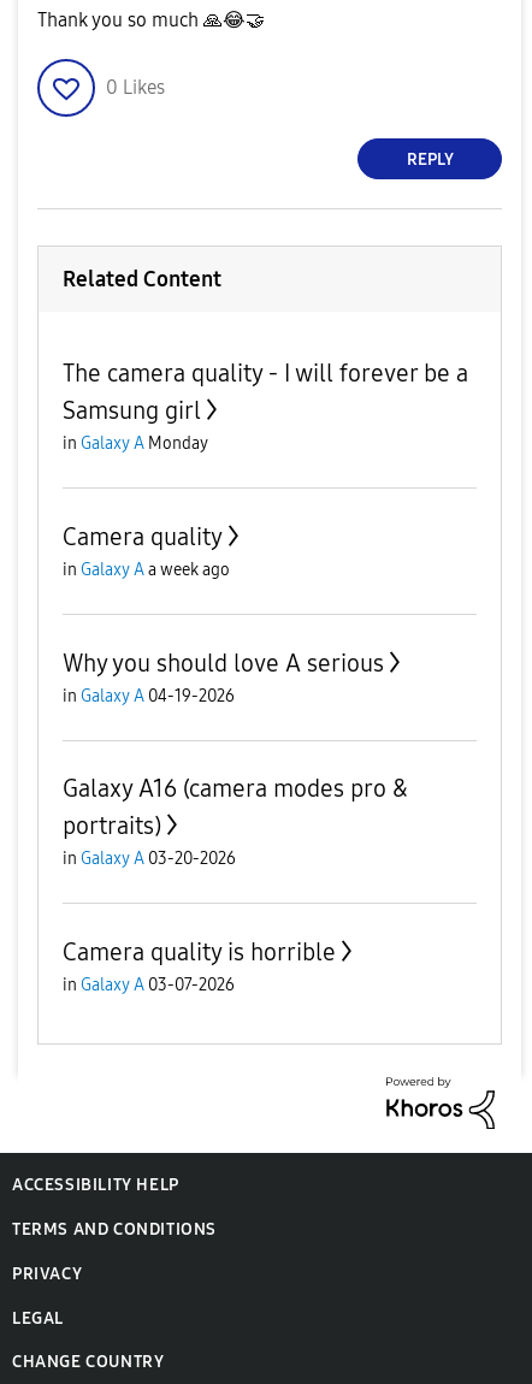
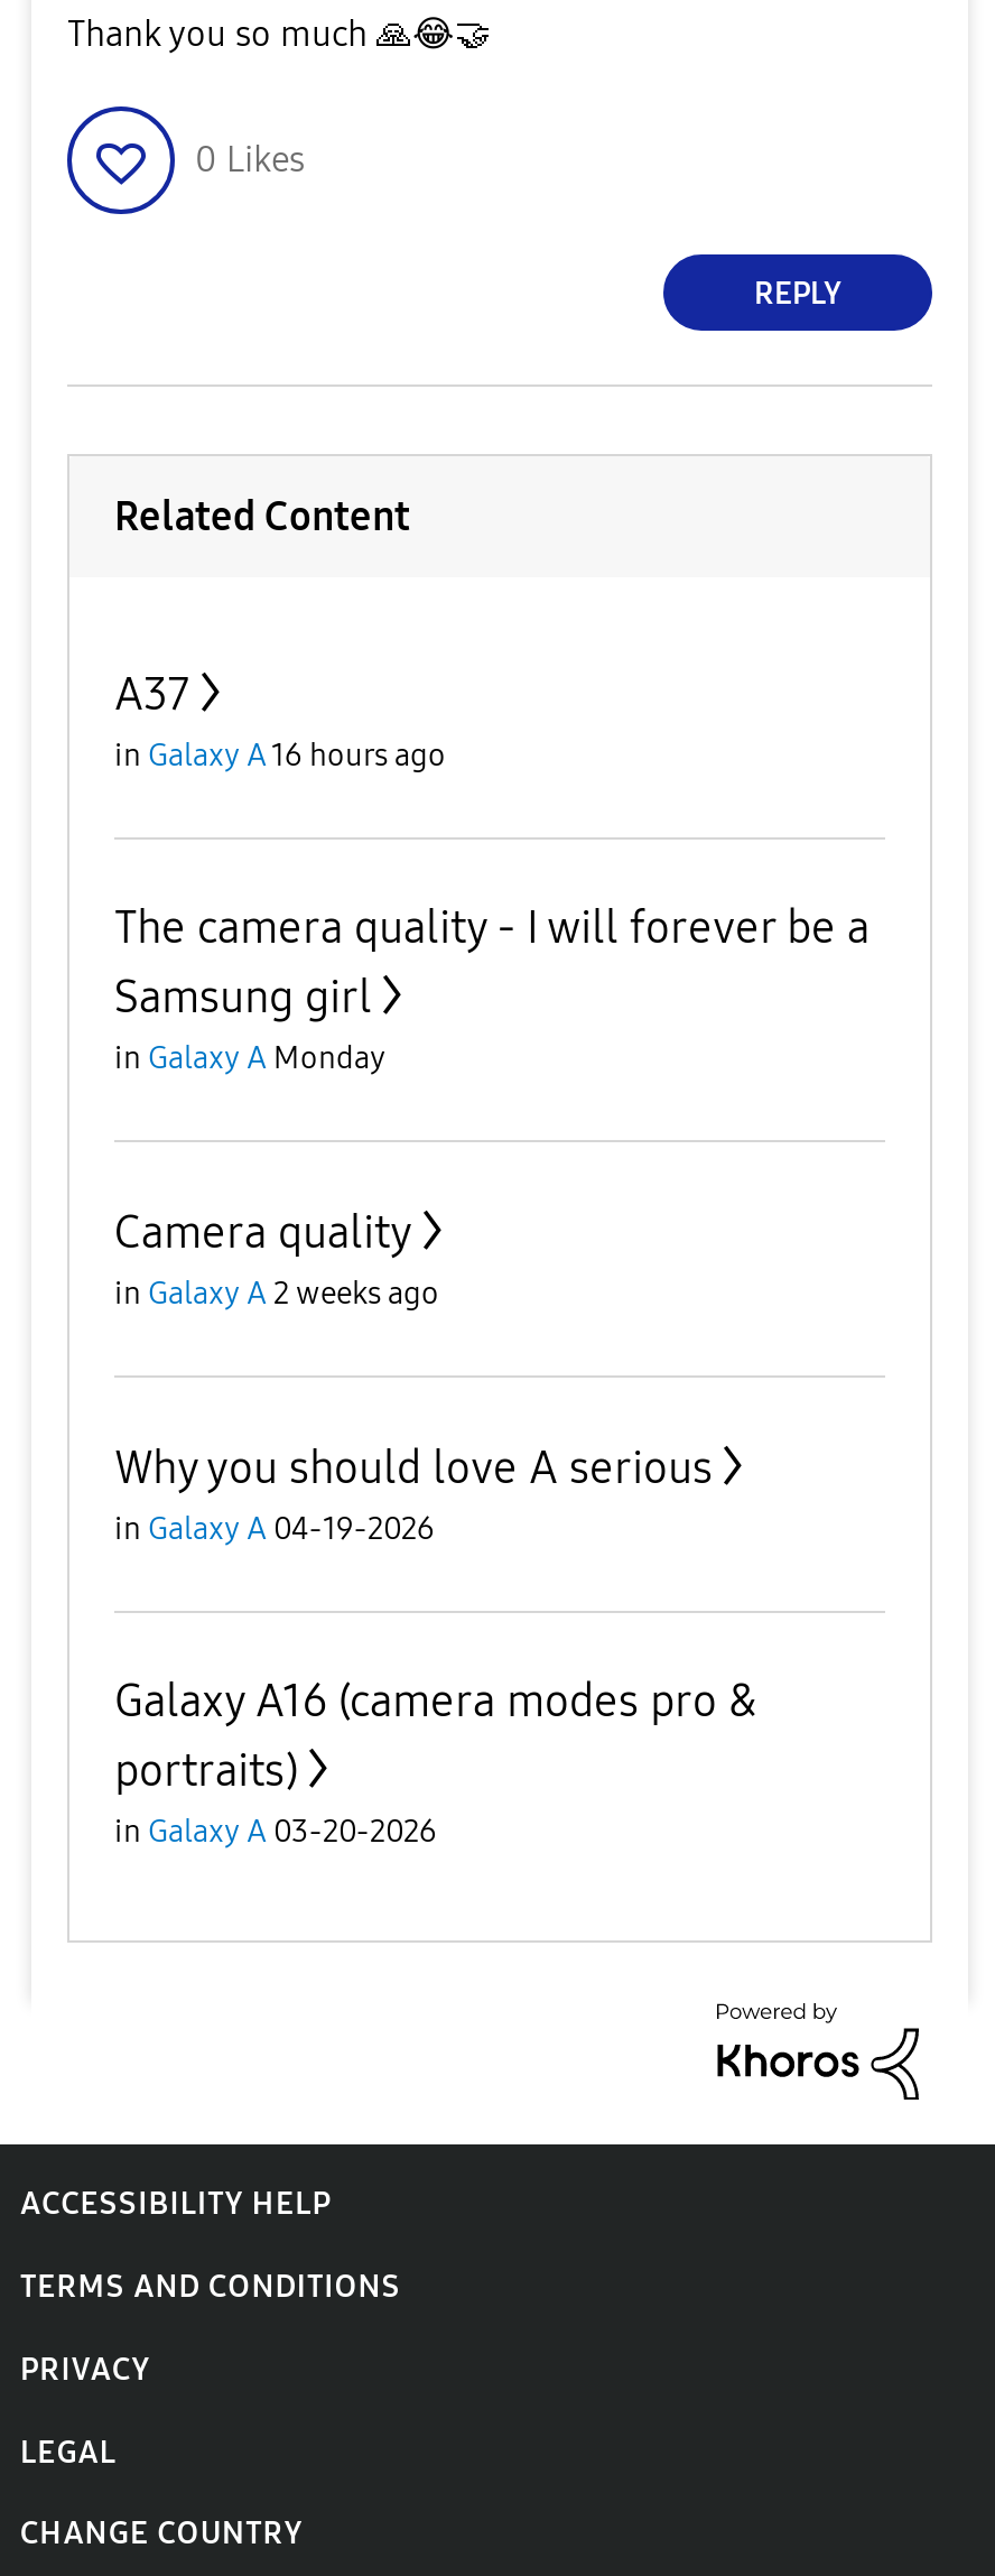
+ A37
+ in Galaxy A 16 hours ago

moved down: The camera quality - I will forever be a | Samsung girl | in Galaxy A Monday | Camera quality

- in Galaxy A a week ago
+ in Galaxy A 2 weeks ago

moved down: Why you should love A serious | in Galaxy A 04-19-2026 | Galaxy A16 (camera modes pro & | portraits) | in Galaxy A 03-20-2026

- Camera quality is horrible
- in Galaxy A 03-07-2026
